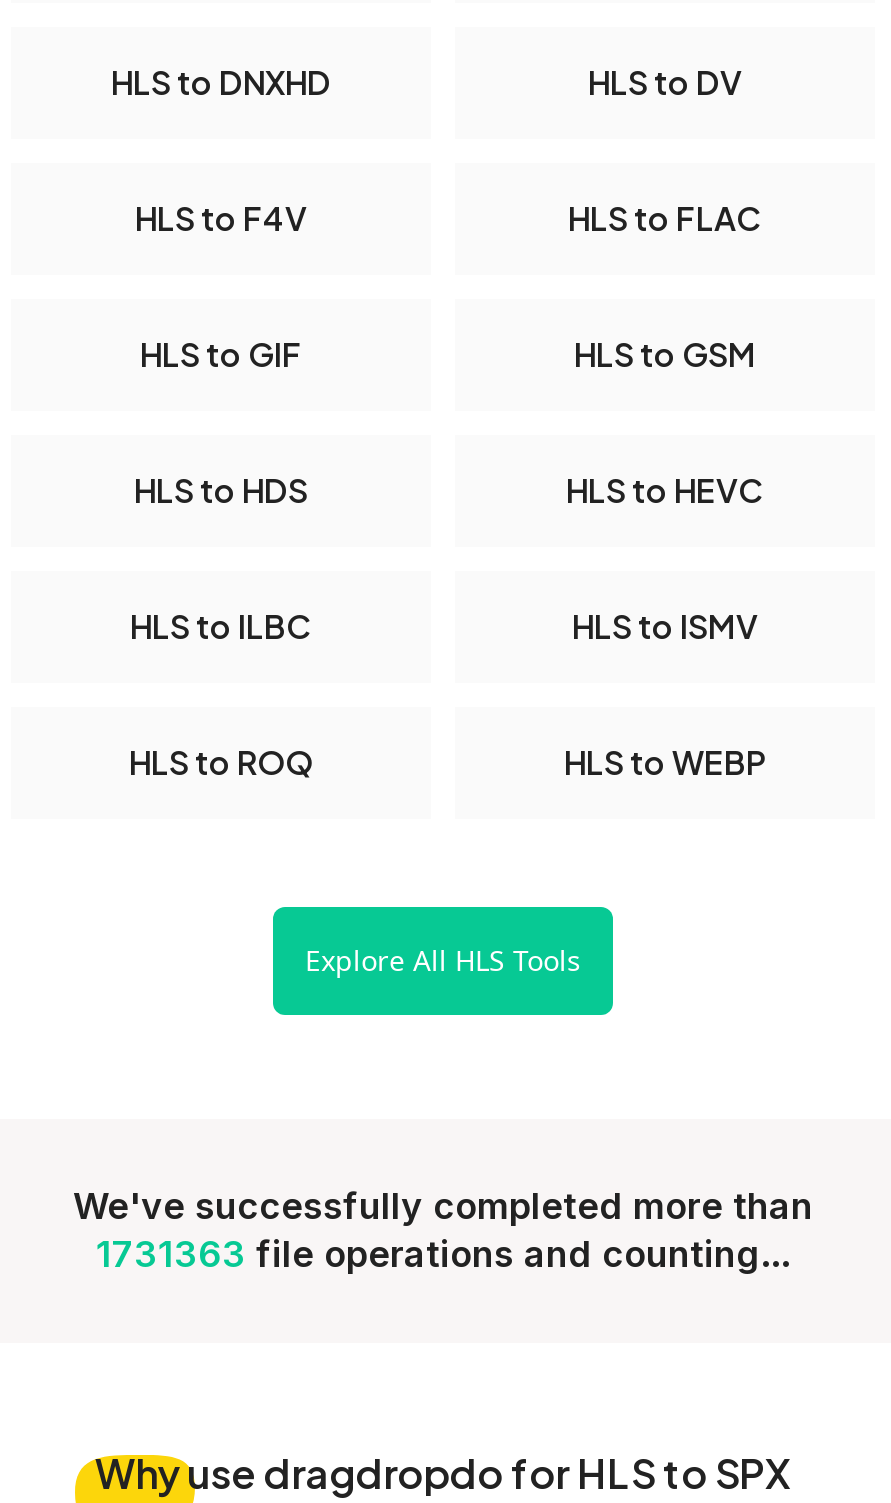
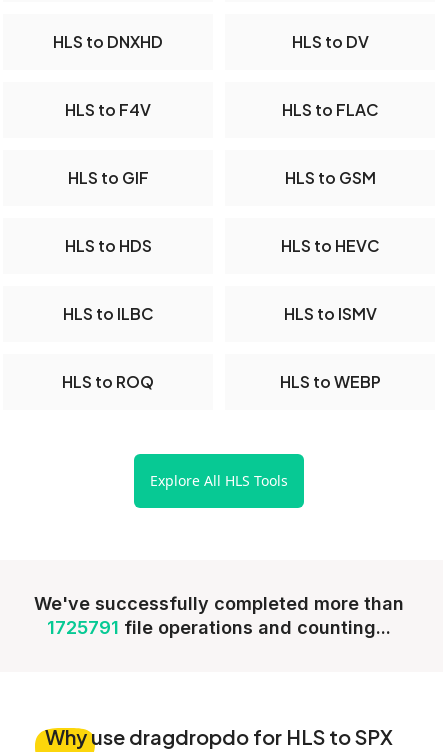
- 1731363 file operations and counting...
+ 1725791 file operations and counting...
